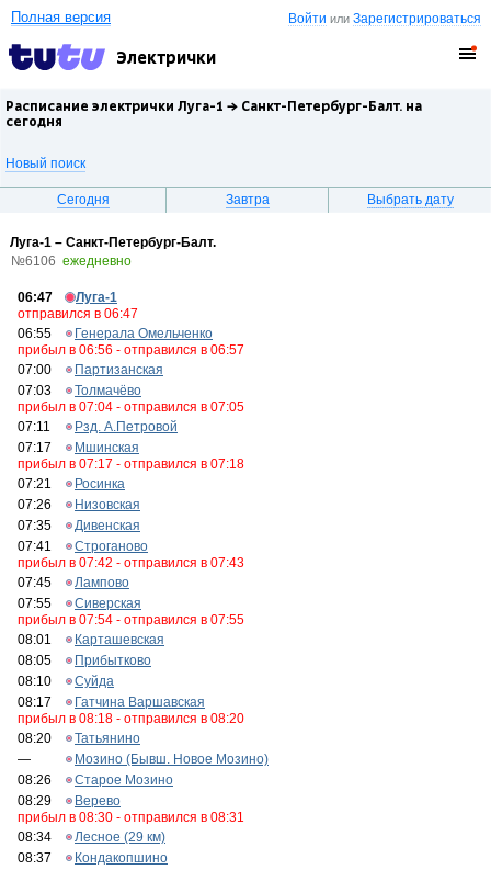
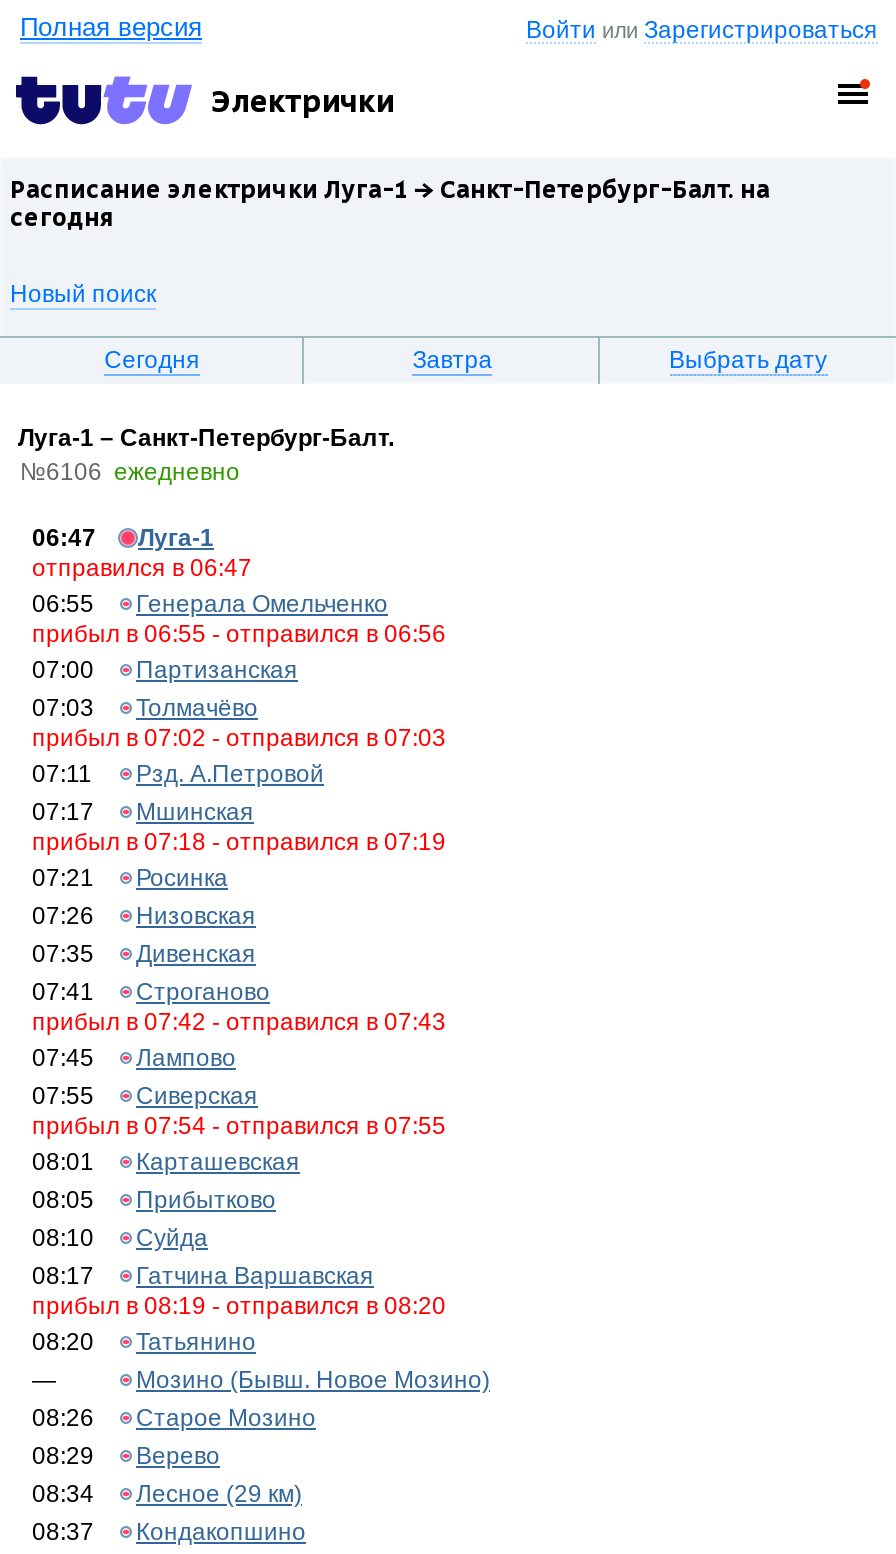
- прибыл в 06:56 - отправился в 06:57
+ прибыл в 06:55 - отправился в 06:56

- прибыл в 07:04 - отправился в 07:05
+ прибыл в 07:02 - отправился в 07:03

- прибыл в 07:17 - отправился в 07:18
+ прибыл в 07:18 - отправился в 07:19

- прибыл в 08:18 - отправился в 08:20
+ прибыл в 08:19 - отправился в 08:20

- прибыл в 08:30 - отправился в 08:31
